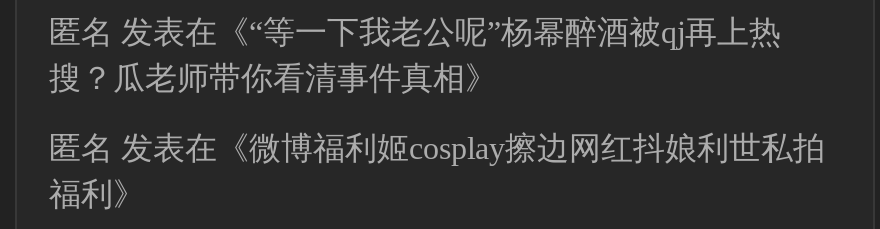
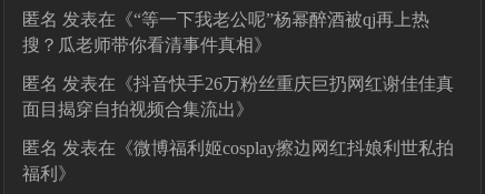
+ 匿名发表在《抖音快手26万粉丝重庆巨扔网红谢佳佳真
+ 面目揭穿自拍视频合集流出》
